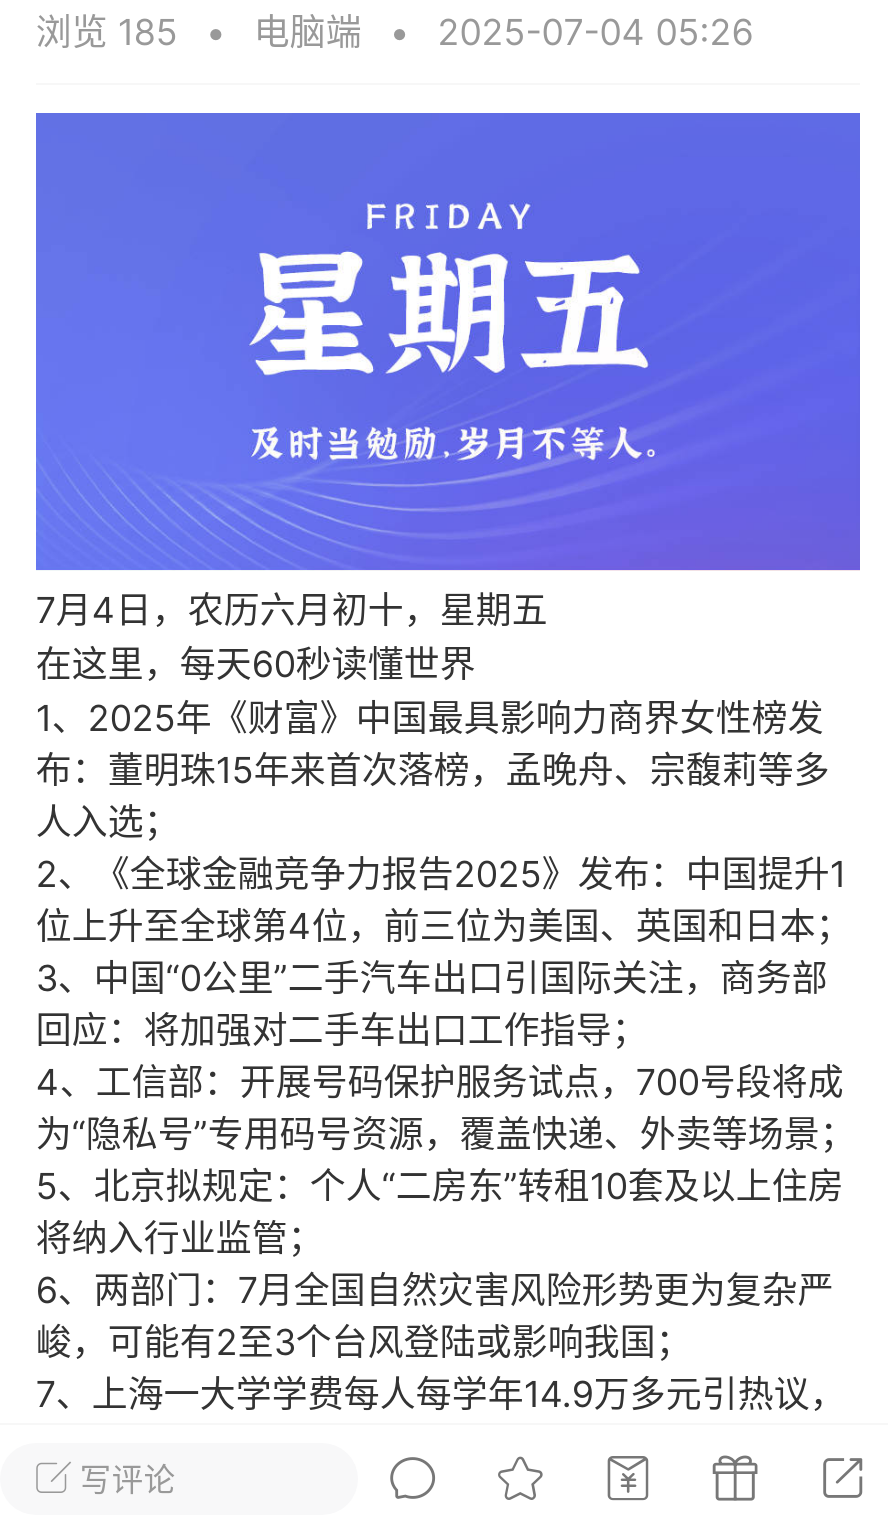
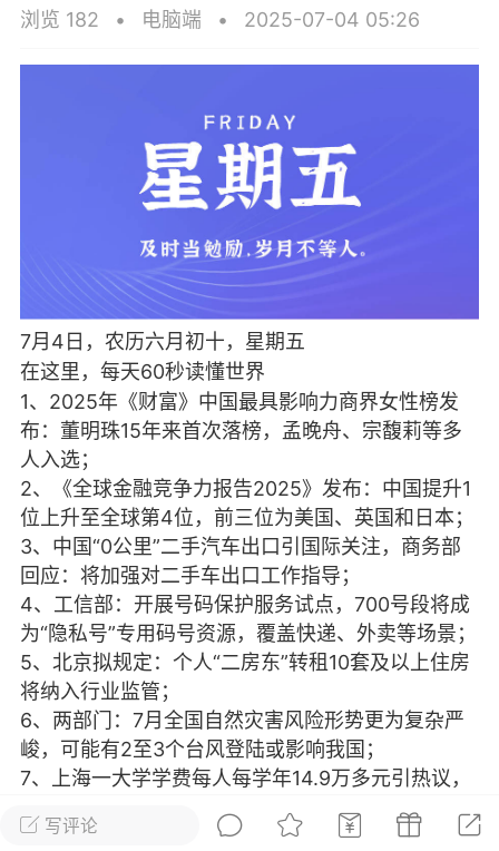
- 浏览 185
+ 浏览 182
